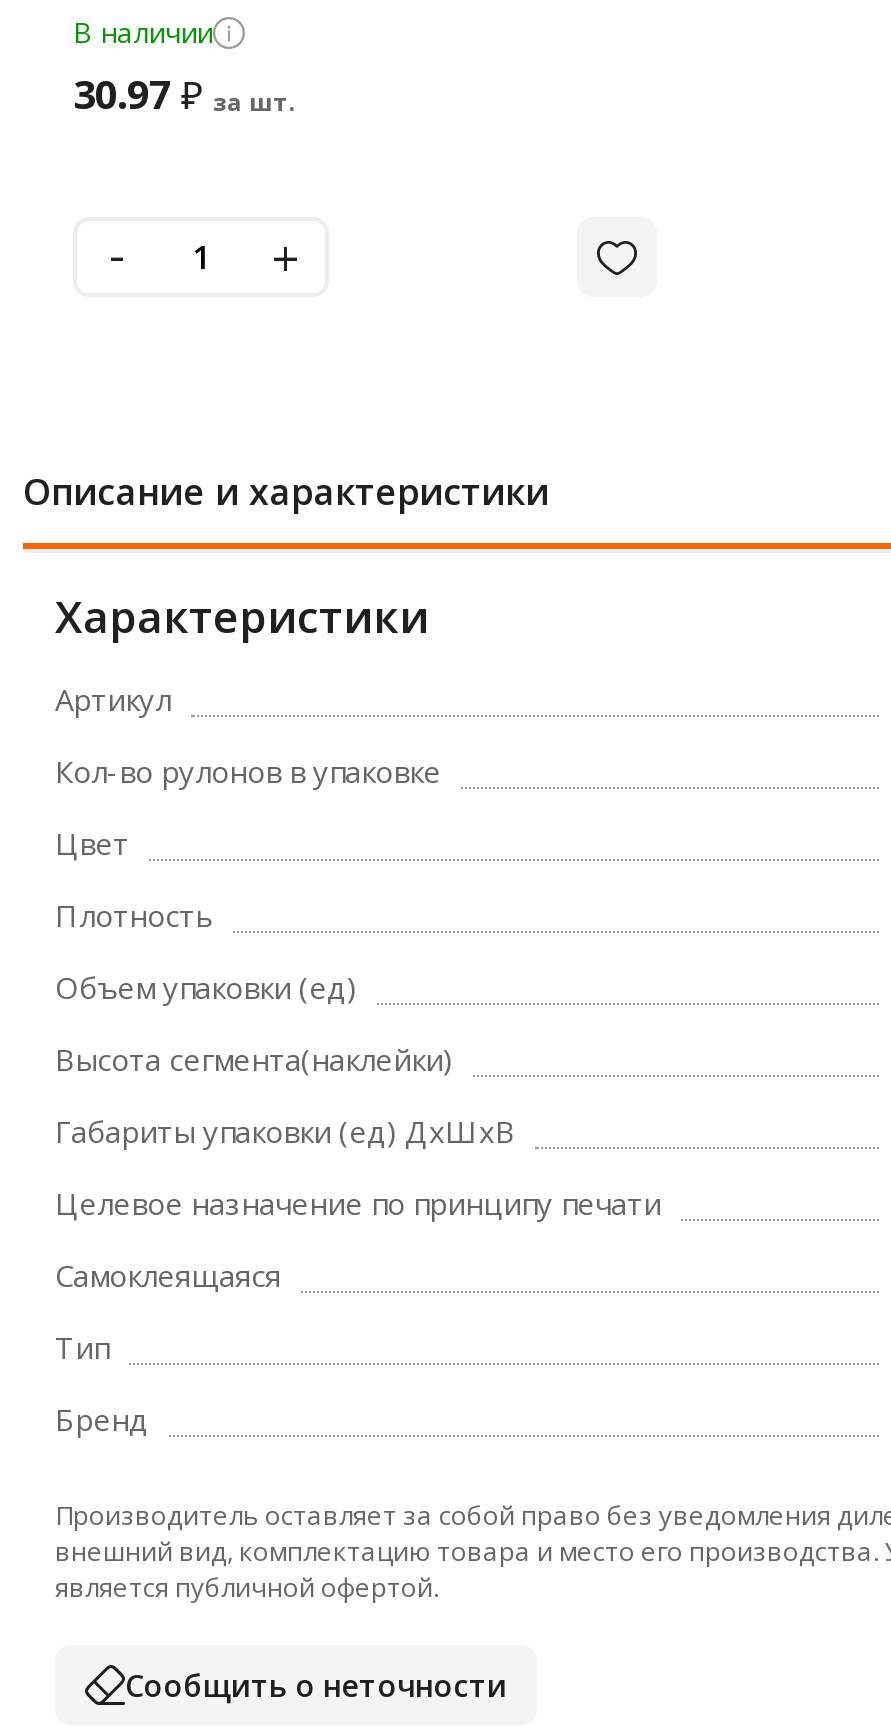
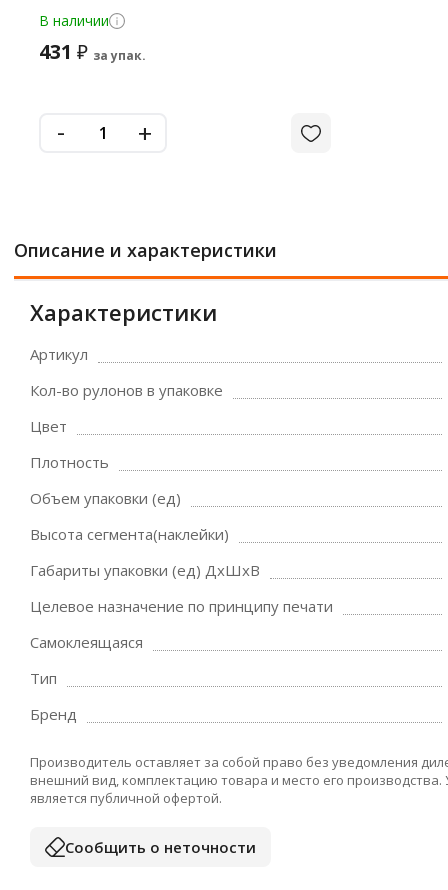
- 30.97 ₽ за шт.
+ 431 ₽ за упак.
